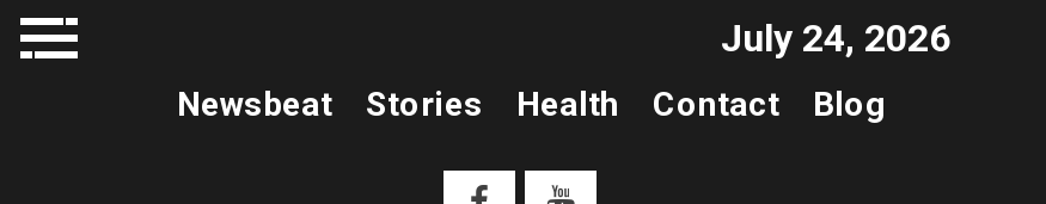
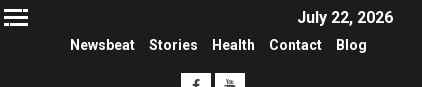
- July 24, 2026
+ July 22, 2026
